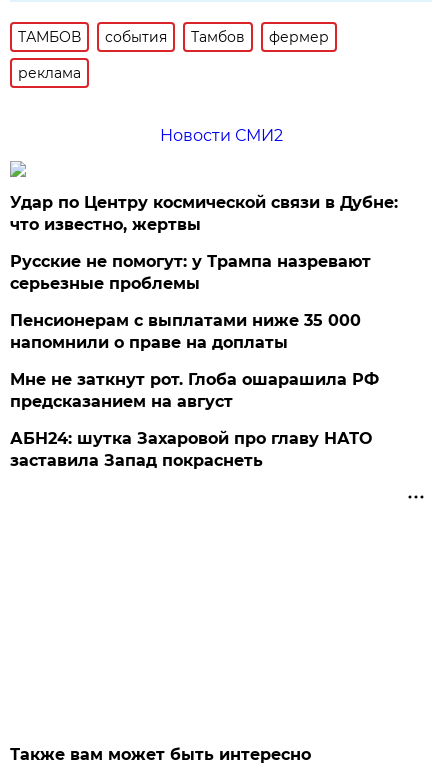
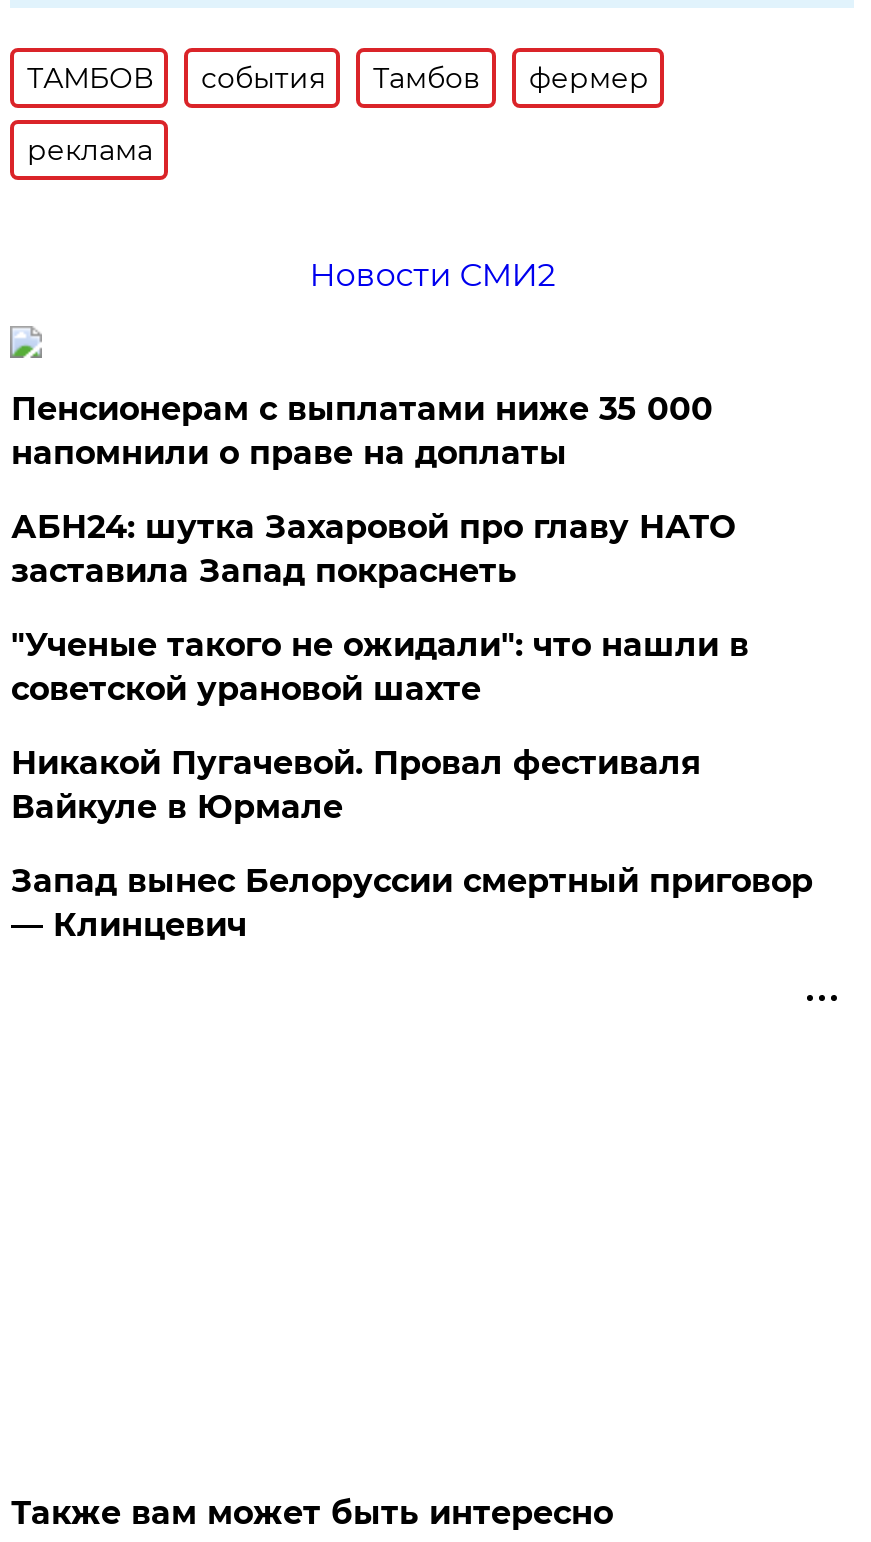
- Удар по Центру космической связи в Дубне:
- что известно, жертвы
- Русские не помогут: у Трампа назревают
- серьезные проблемы

moved up: Пенсионерам с выплатами ниже 35 000 | напомнили о праве на доплаты

- Мне не заткнут рот. Глоба ошарашила РФ
- предсказанием на август

moved up: АБН24: шутка Захаровой про главу НАТО | заставила Запад покраснеть

+ "Ученые такого не ожидали": что нашли в
+ советской урановой шахте
+ Никакой Пугачевой. Провал фестиваля
+ Вайкуле в Юрмале
+ Запад вынес Белоруссии смертный приговор
+ — Клинцевич
